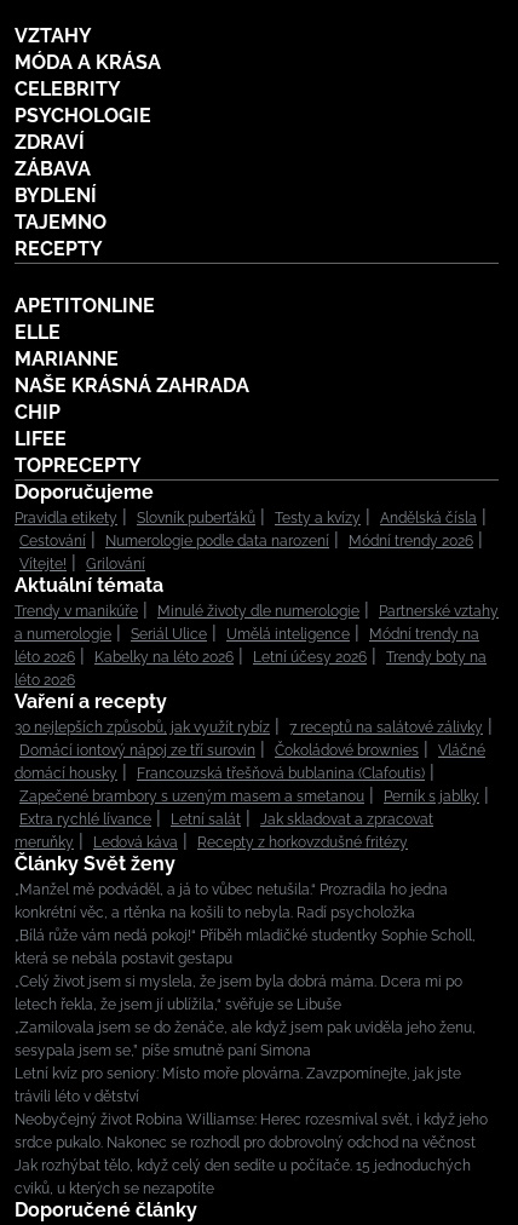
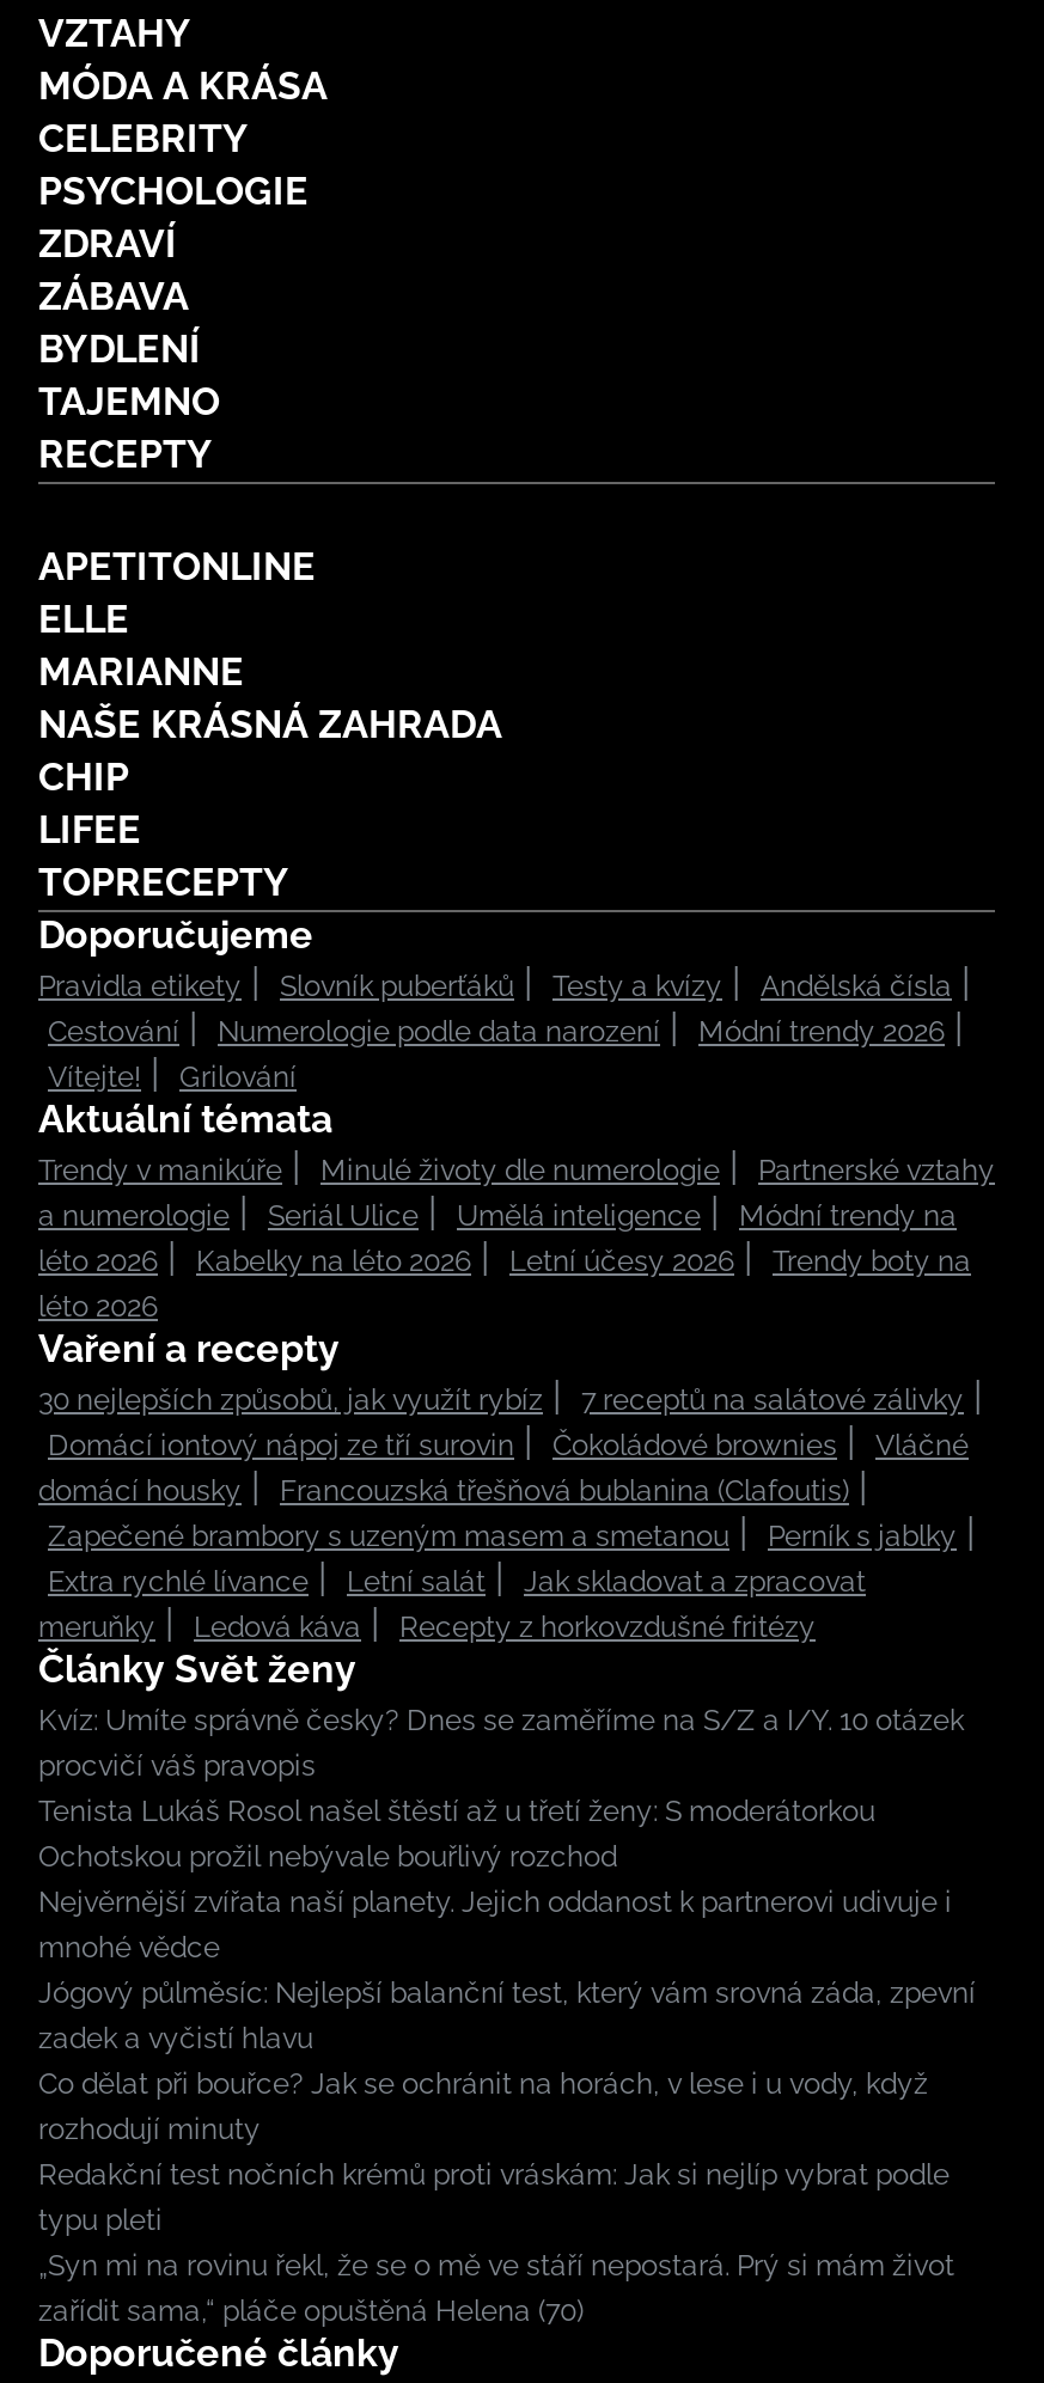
- „Manžel mě podváděl, a já to vůbec netušila.“ Prozradila ho jedna
- konkrétní věc, a rtěnka na košili to nebyla. Radí psycholožka
- „Bílá růže vám nedá pokoj!“ Příběh mladičké studentky Sophie Scholl,
- která se nebála postavit gestapu
- „Celý život jsem si myslela, že jsem byla dobrá máma. Dcera mi po
- letech řekla, že jsem jí ublížila,“ svěřuje se Libuše
- „Zamilovala jsem se do ženáče, ale když jsem pak uviděla jeho ženu,
- sesypala jsem se,” píše smutně paní Simona
- Letní kvíz pro seniory: Místo moře plovárna. Zavzpomínejte, jak jste
- trávili léto v dětství
- Neobyčejný život Robina Williamse: Herec rozesmíval svět, i když jeho
- srdce pukalo. Nakonec se rozhodl pro dobrovolný odchod na věčnost
- Jak rozhýbat tělo, když celý den sedíte u počítače. 15 jednoduchých
- cviků, u kterých se nezapotíte
+ Kvíz: Umíte správně česky? Dnes se zaměříme na S/Z a I/Y. 10 otázek
+ procvičí váš pravopis
+ Tenista Lukáš Rosol našel štěstí až u třetí ženy: S moderátorkou
+ Ochotskou prožil nebývale bouřlivý rozchod
+ Nejvěrnější zvířata naší planety. Jejich oddanost k partnerovi udivuje i
+ mnohé vědce
+ Jógový půlměsíc: Nejlepší balanční test, který vám srovná záda, zpevní
+ zadek a vyčistí hlavu
+ Co dělat při bouřce? Jak se ochránit na horách, v lese i u vody, když
+ rozhodují minuty
+ Redakční test nočních krémů proti vráskám: Jak si nejlíp vybrat podle
+ typu pleti
+ „Syn mi na rovinu řekl, že se o mě ve stáří nepostará. Prý si mám život
+ zařídit sama,“ pláče opuštěná Helena (70)
